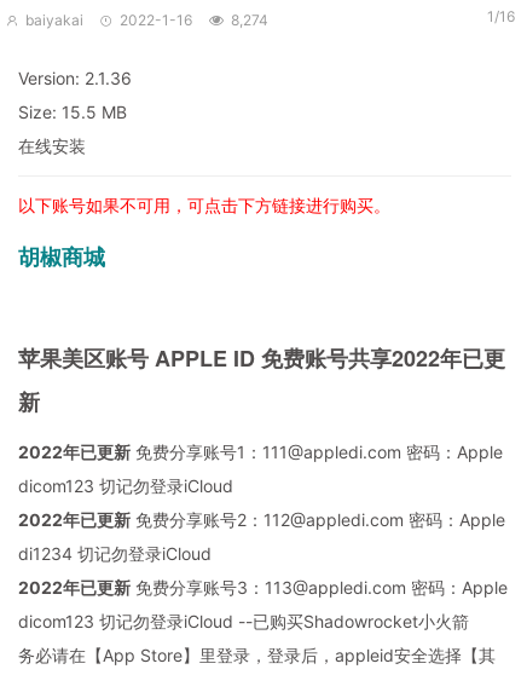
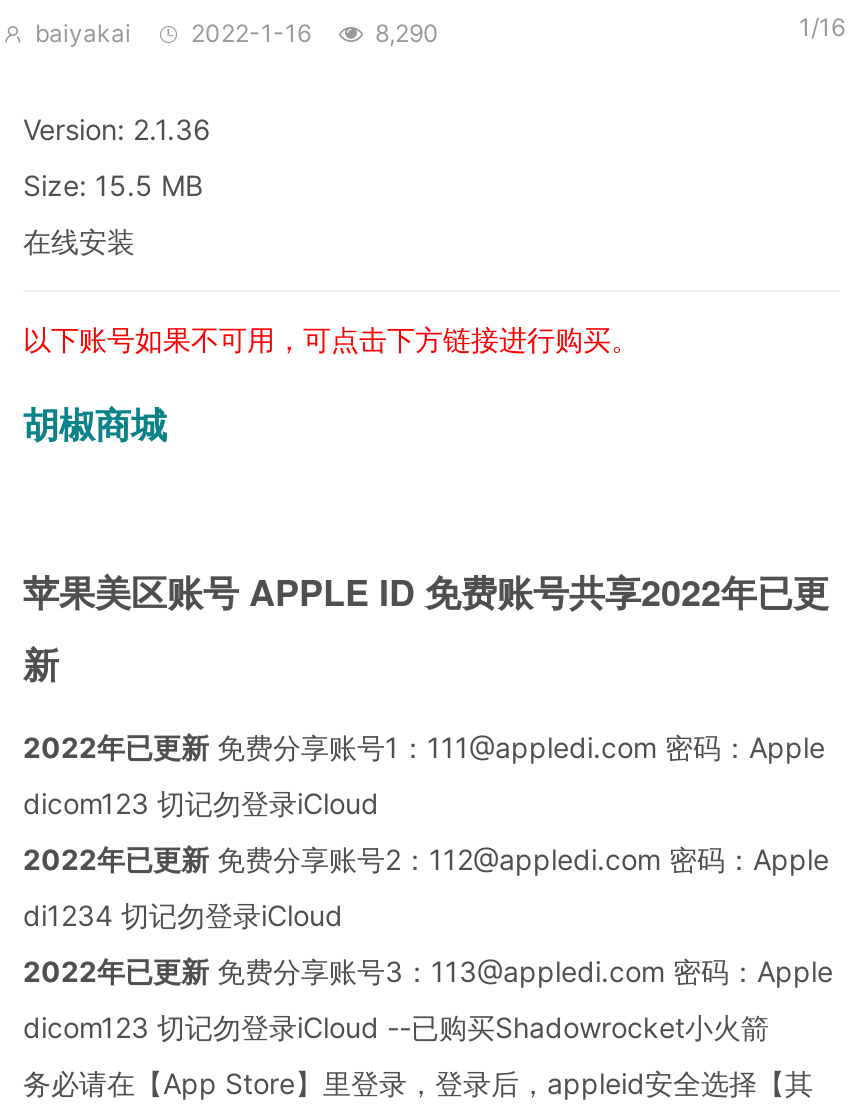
- 8,274
+ 8,290
